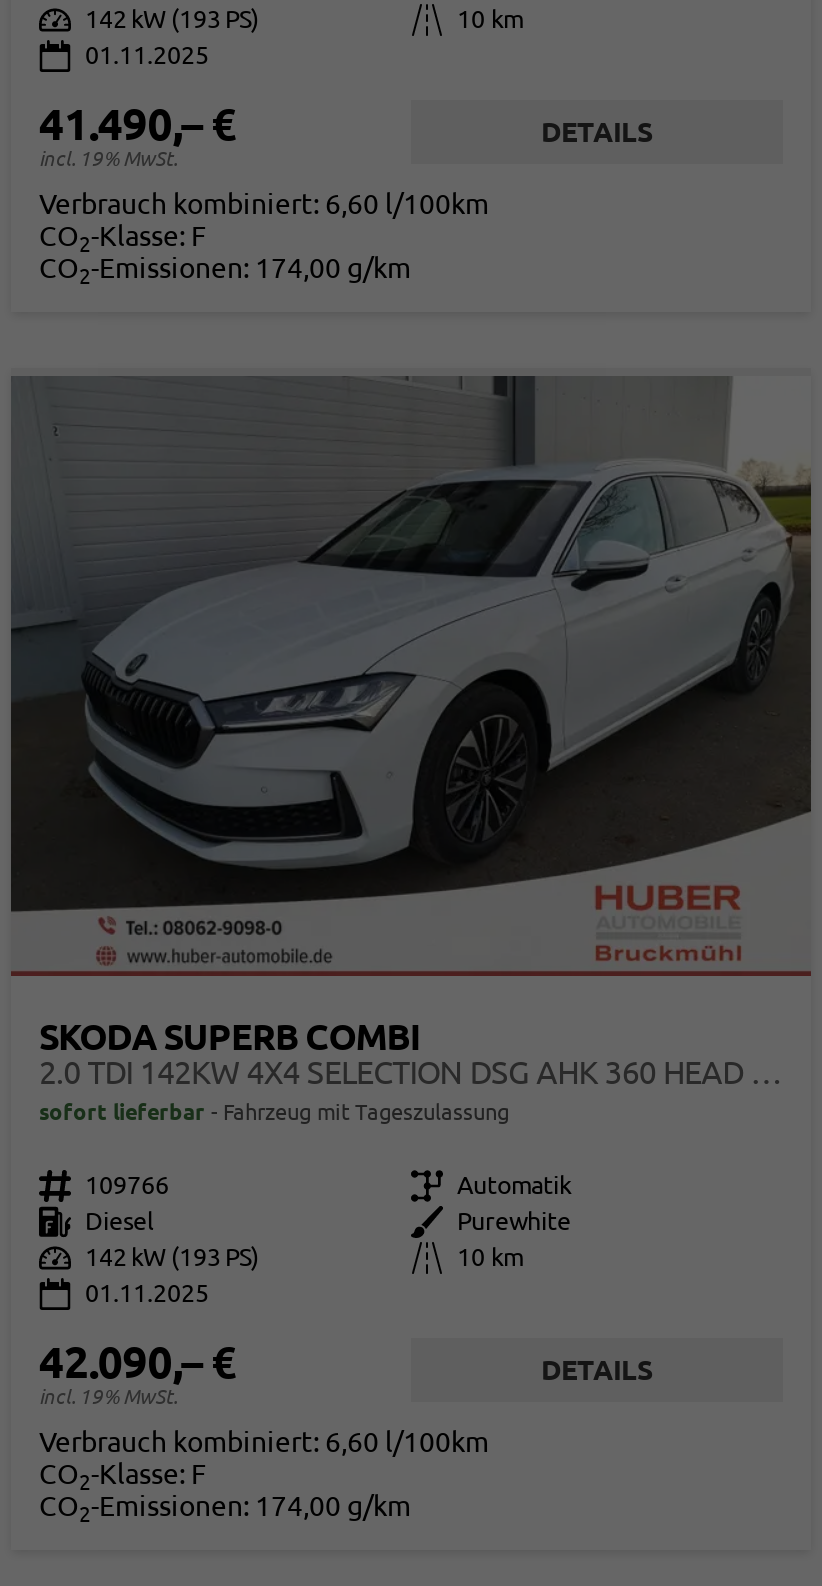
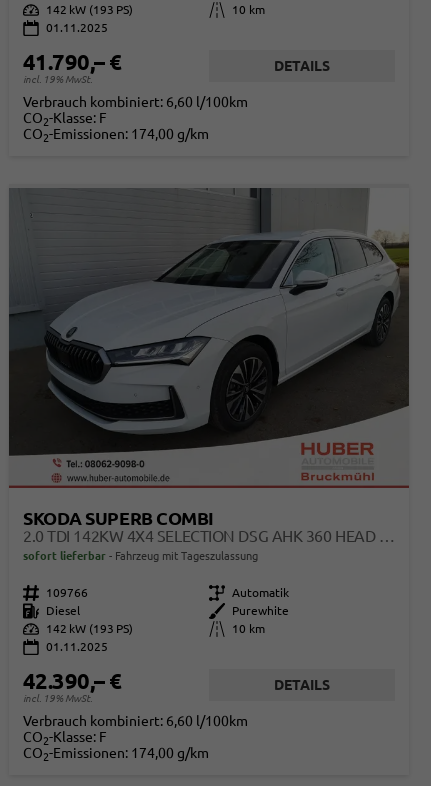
- 41.490,– €
+ 41.790,– €

- 42.090,– €
+ 42.390,– €
